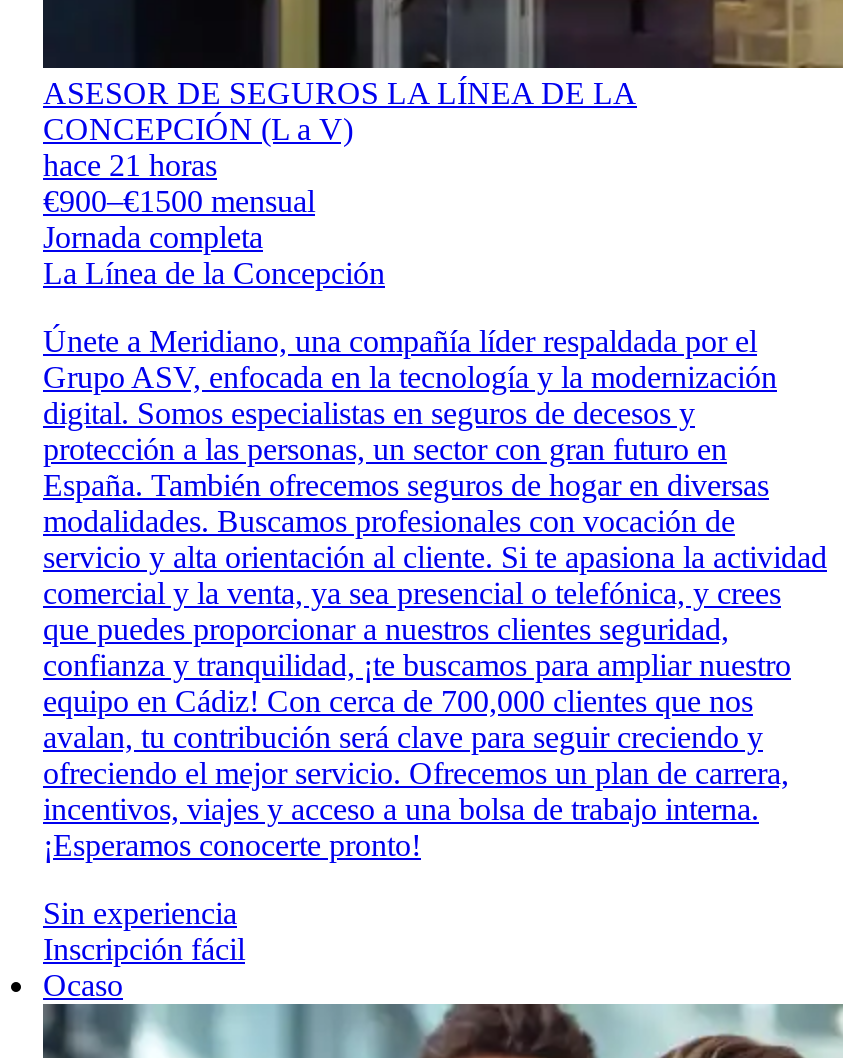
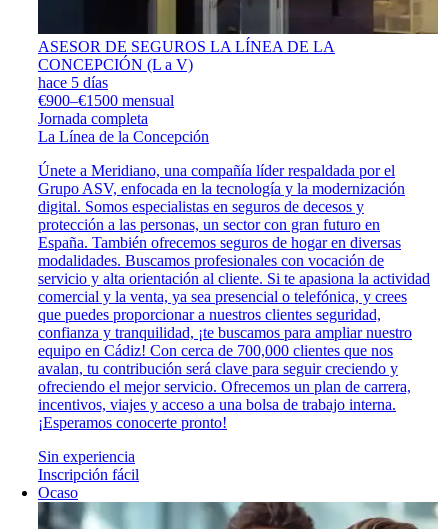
- hace 21 horas
+ hace 5 días
